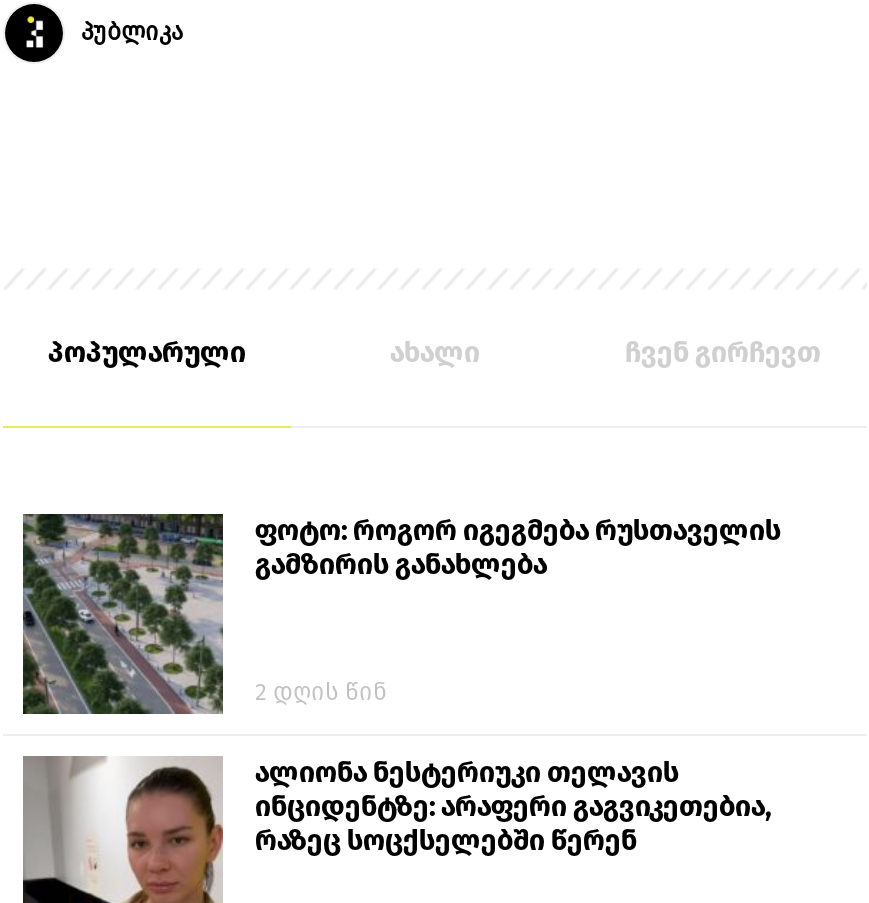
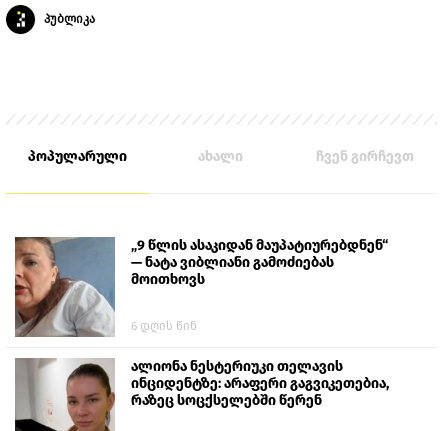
- [image]
- ფოტო: როგორ იგეგმება რუსთაველის
- გამზირის განახლება
+ [image]
+ „9 წლის ასაკიდან მაუპატიურებდნენ“
+ — ნატა ვიბლიანი გამოძიებას
+ მოითხოვს

- 2 დღის წინ
+ 6 დღის წინ
